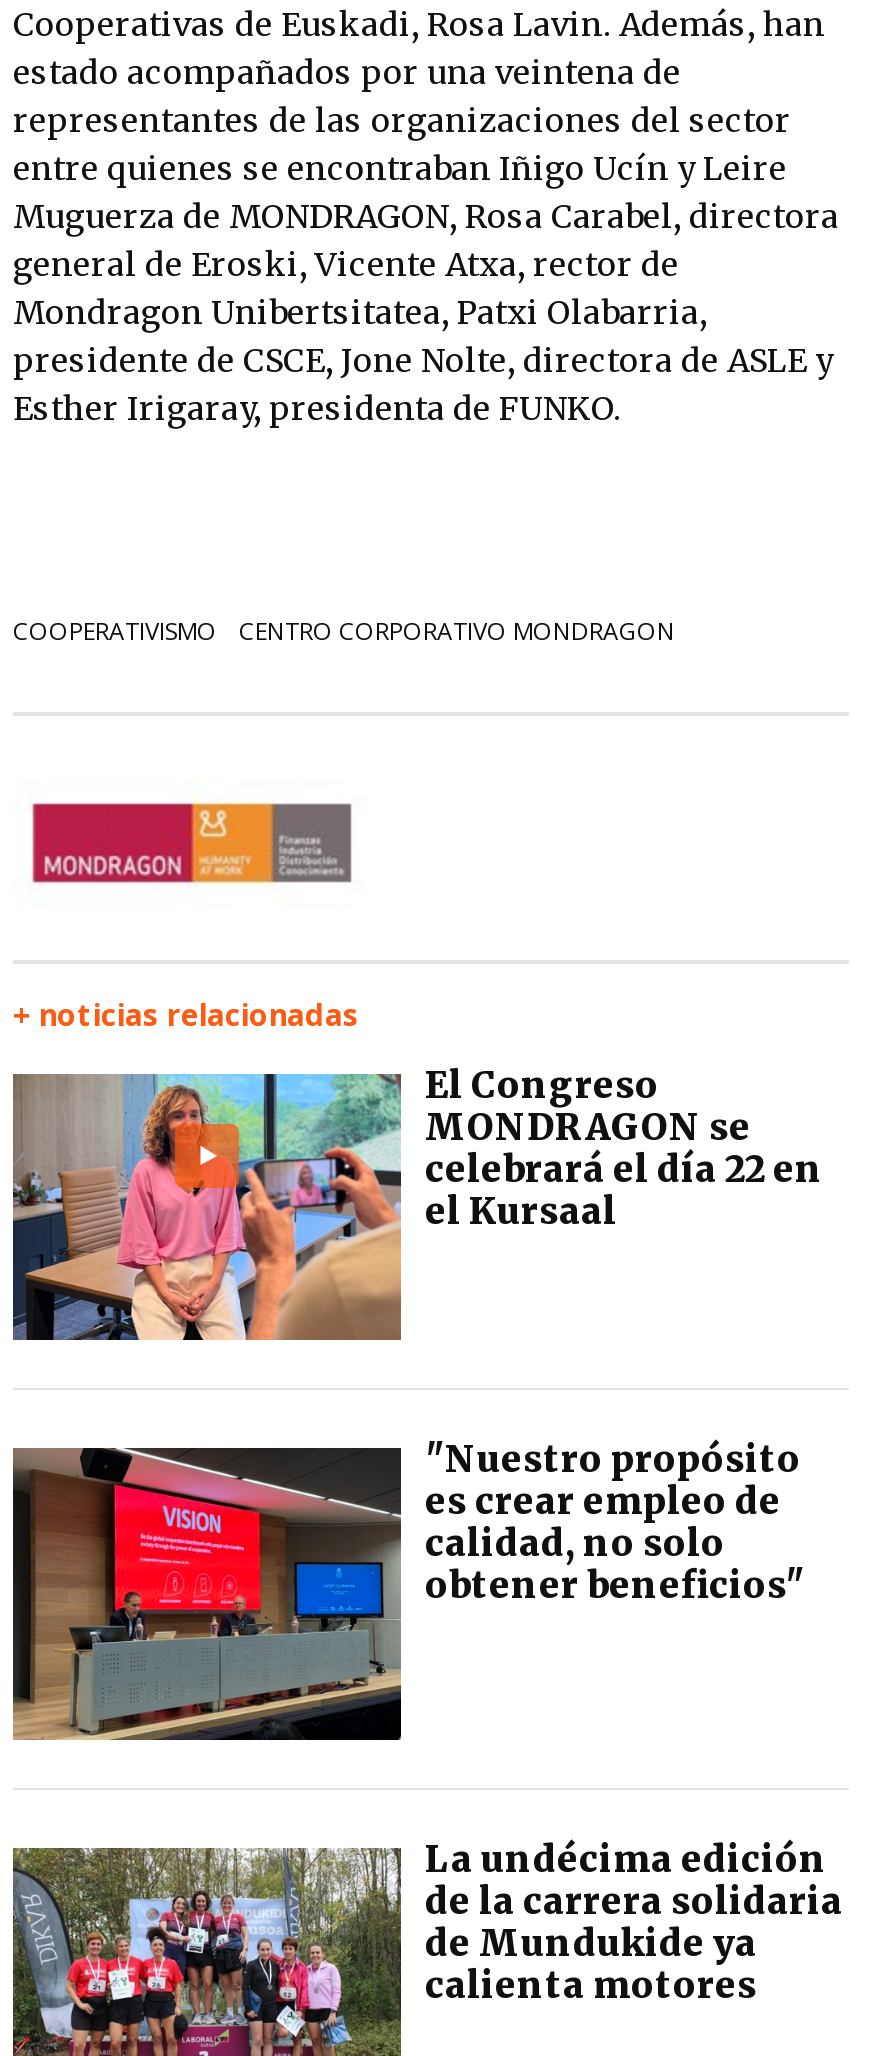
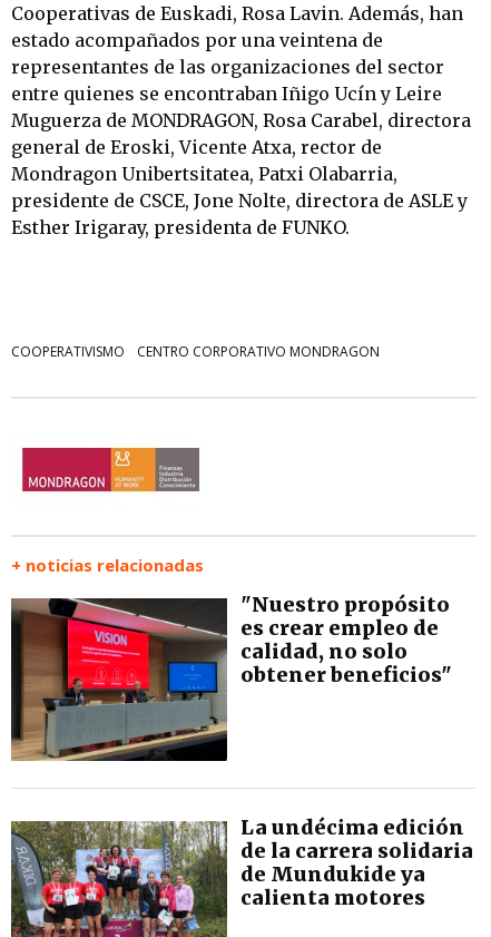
- [image]
- El Congreso
- MONDRAGON se
- celebrará el día 22 en
- el Kursaal
